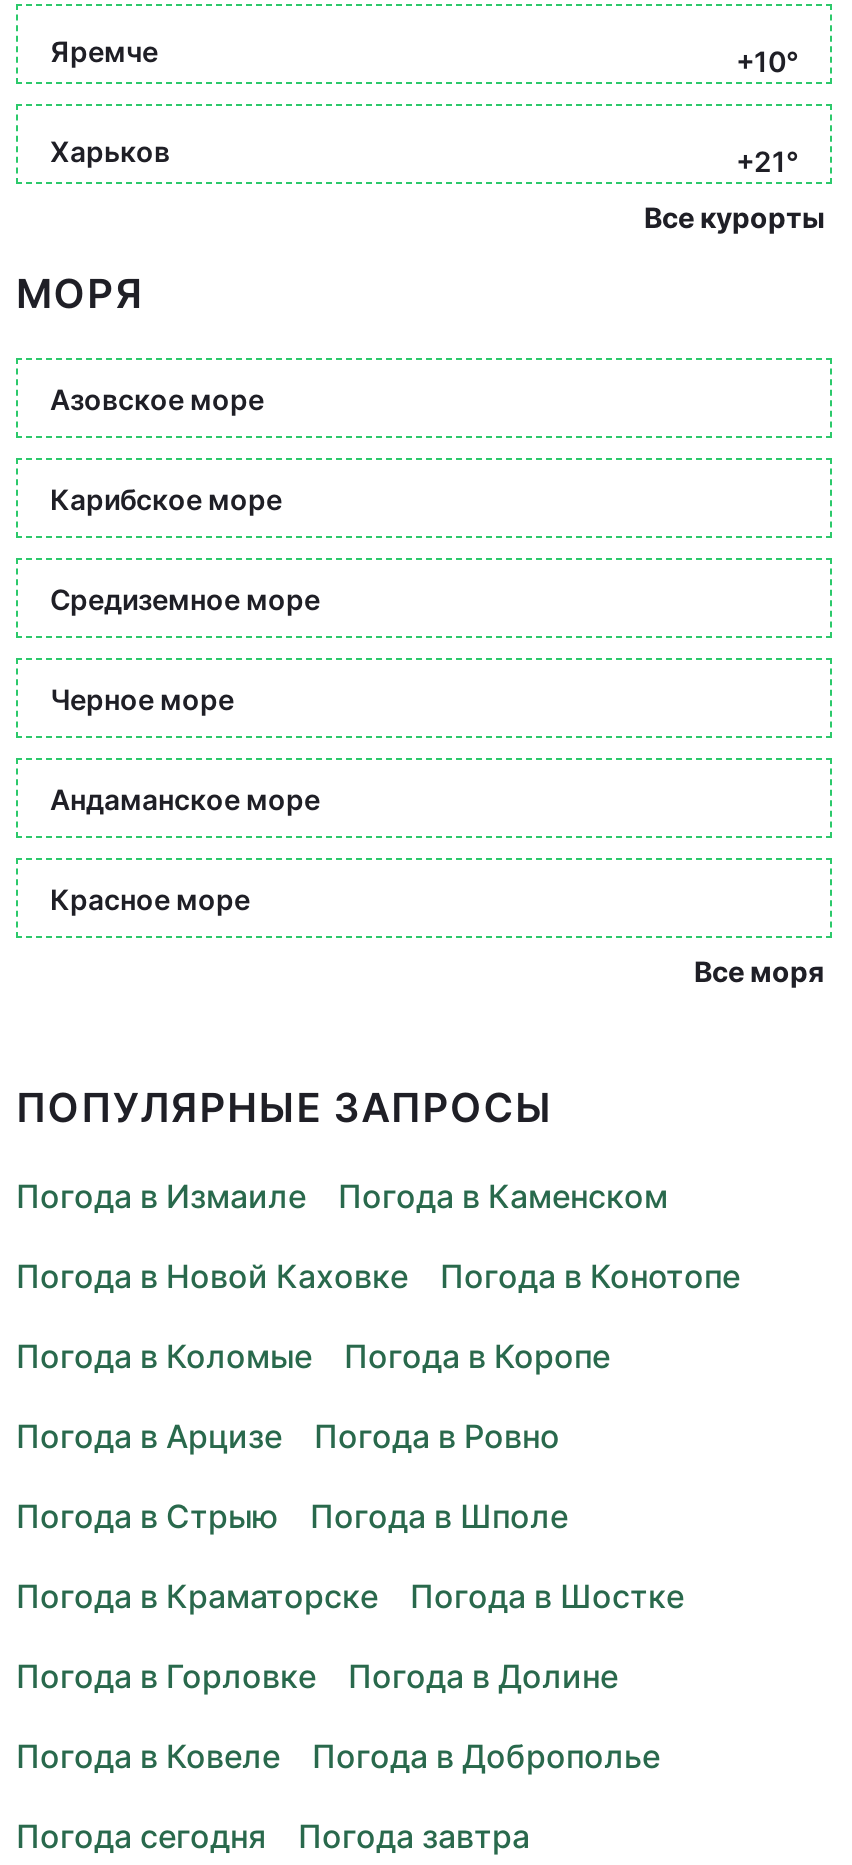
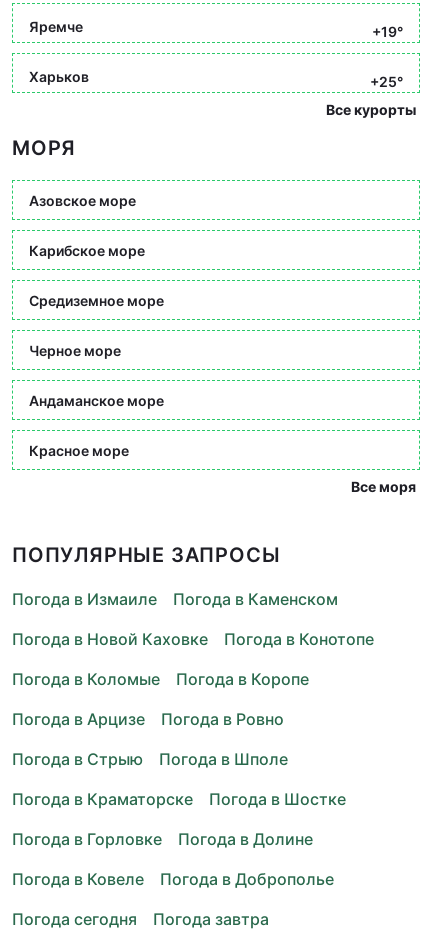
- +10°
+ +19°

- +21°
+ +25°
